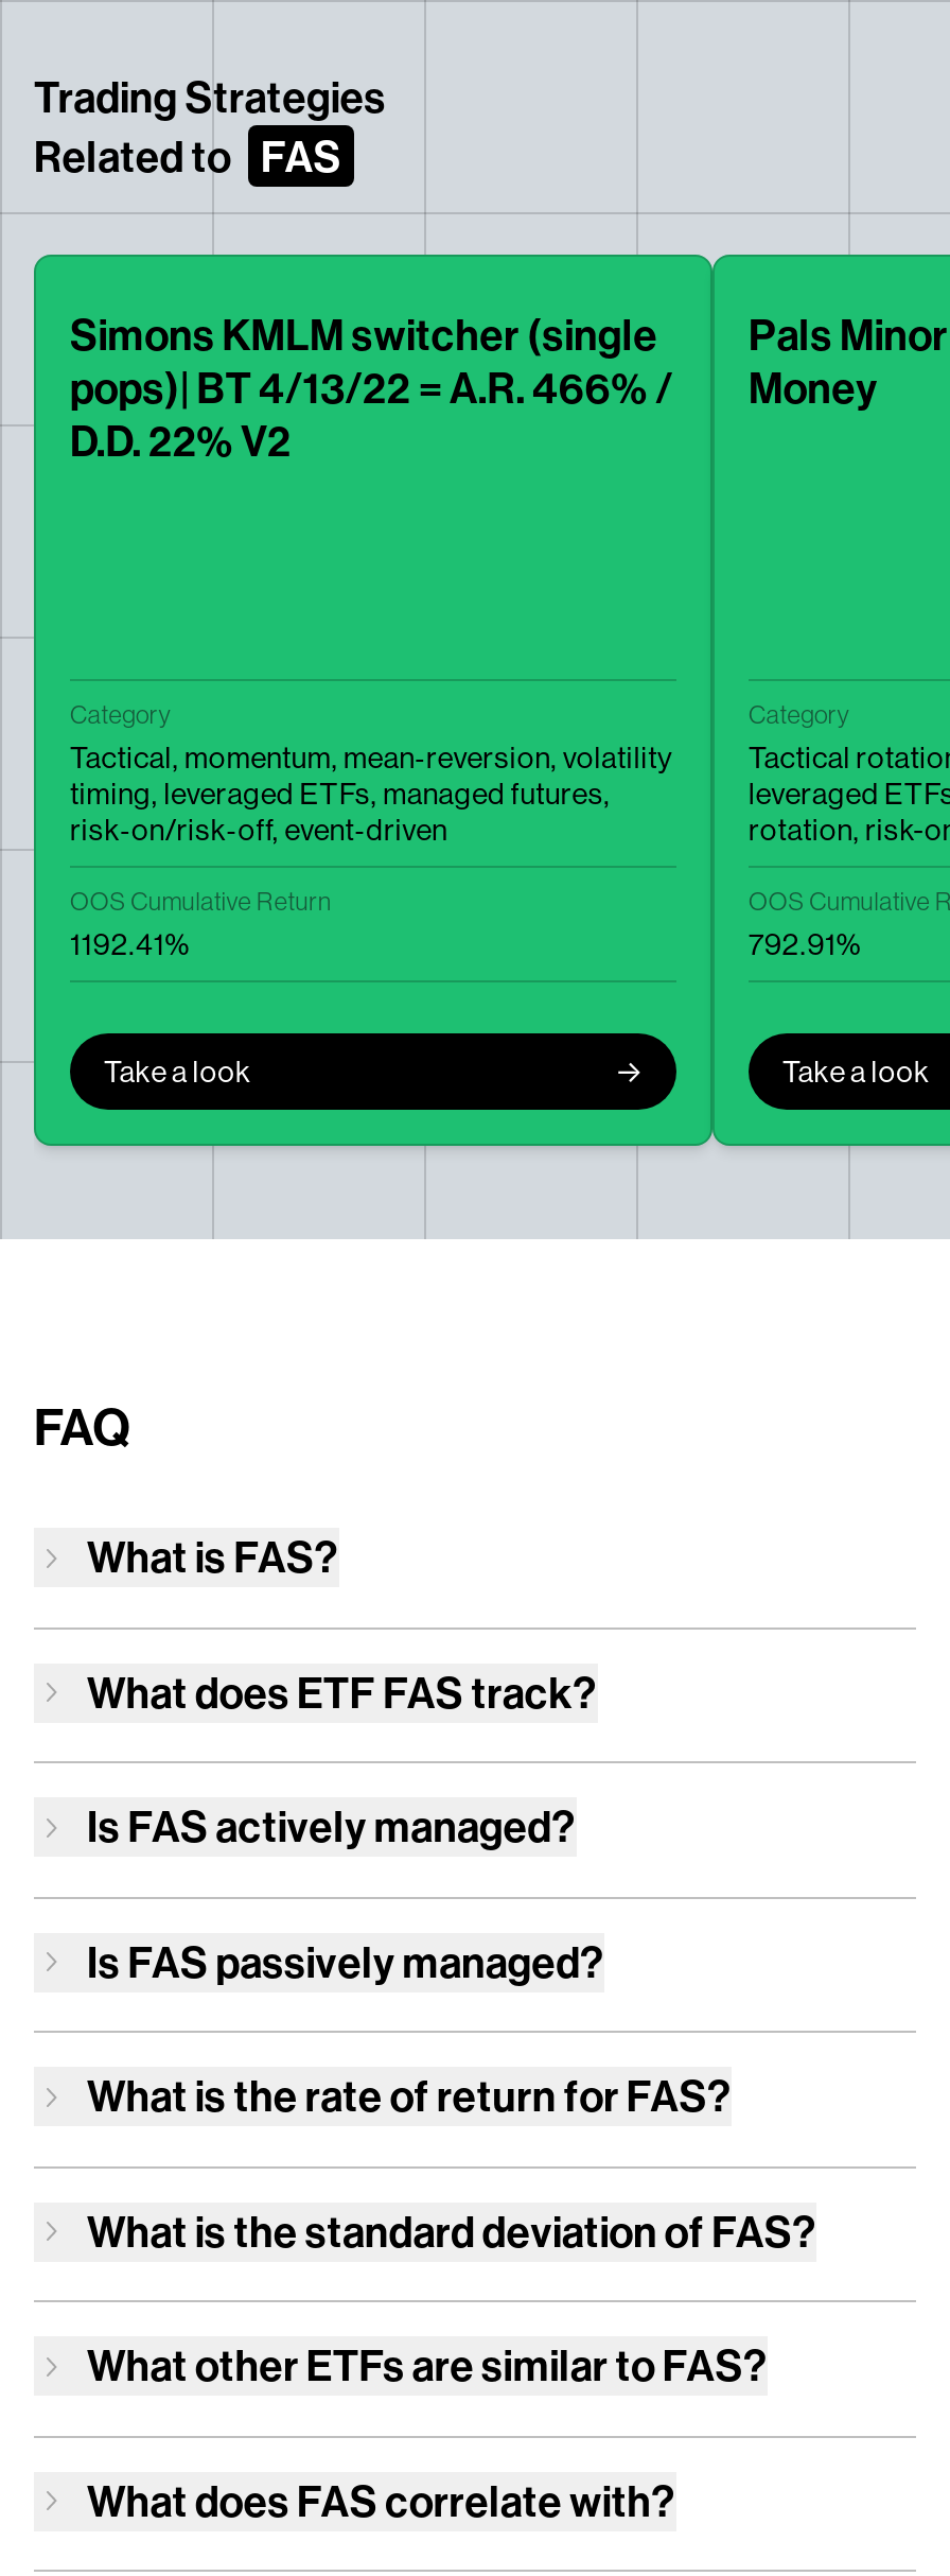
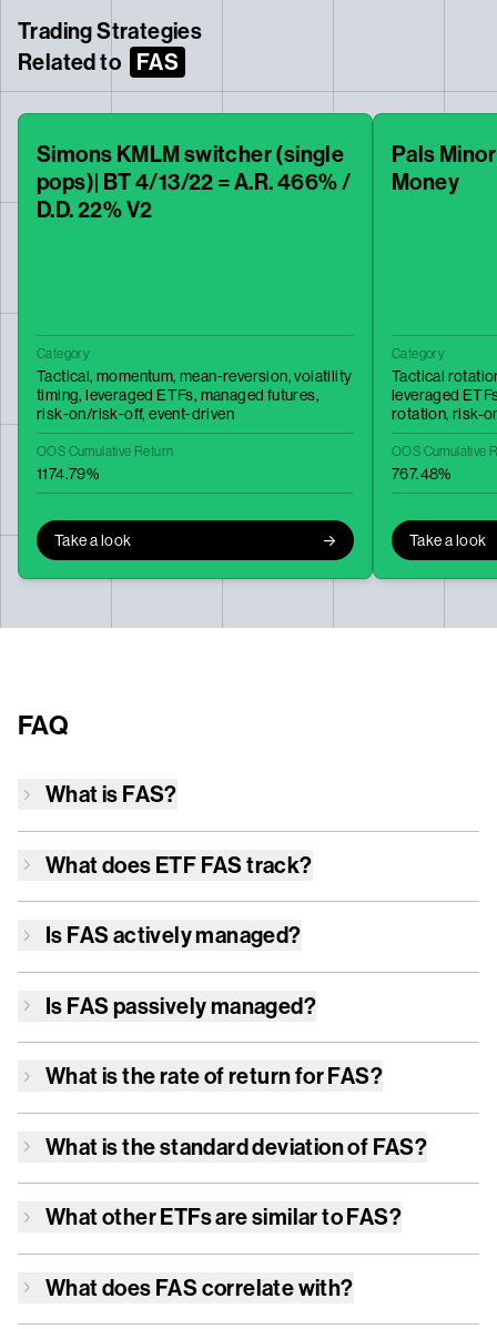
- 1192.41%
+ 1174.79%

- 792.91%
+ 767.48%
